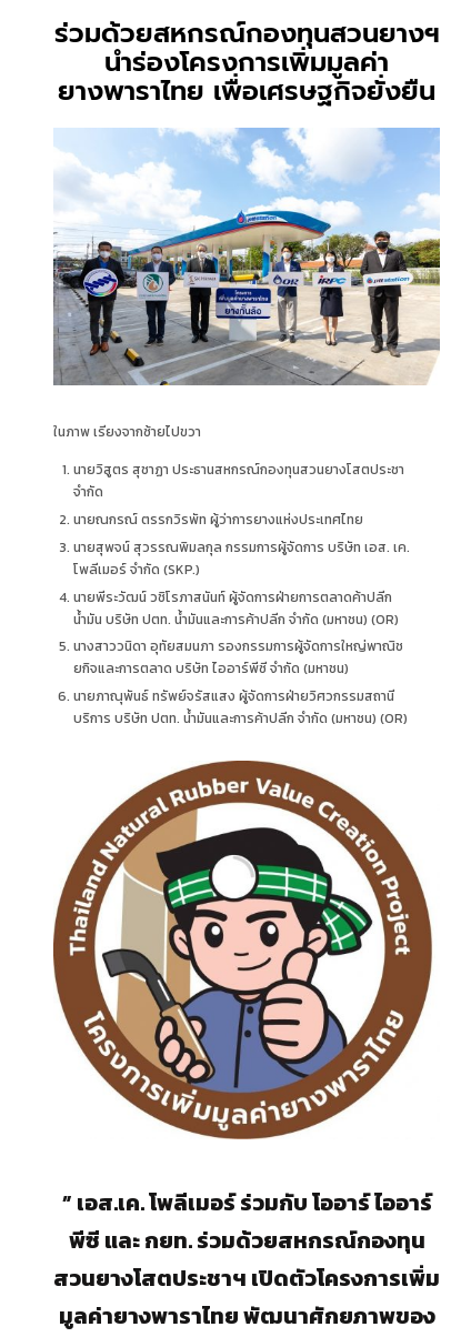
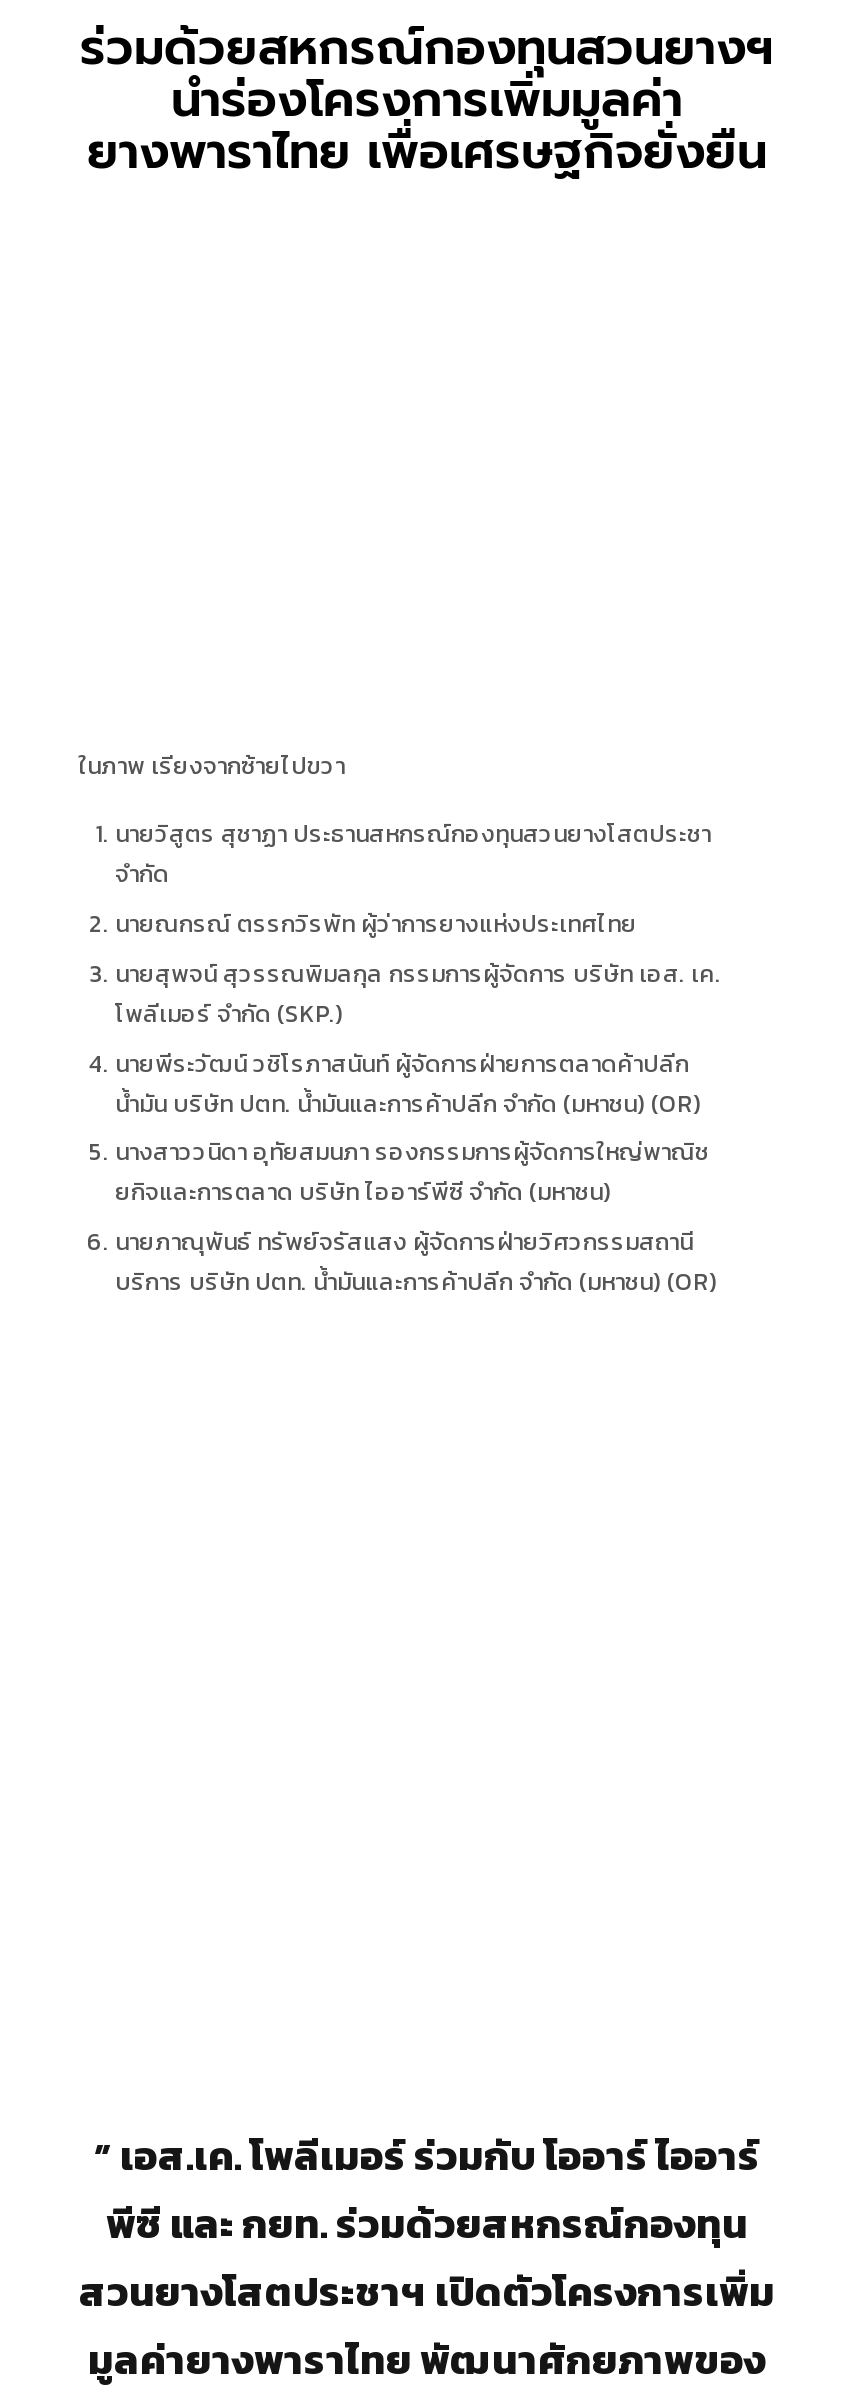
- [image]

- [image]
